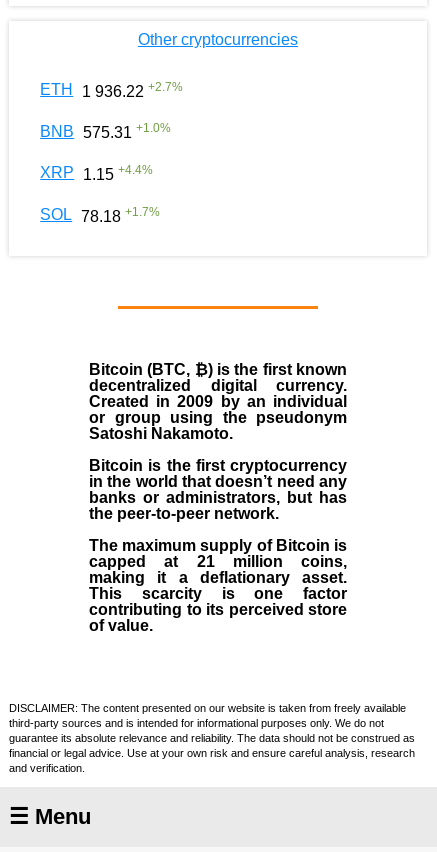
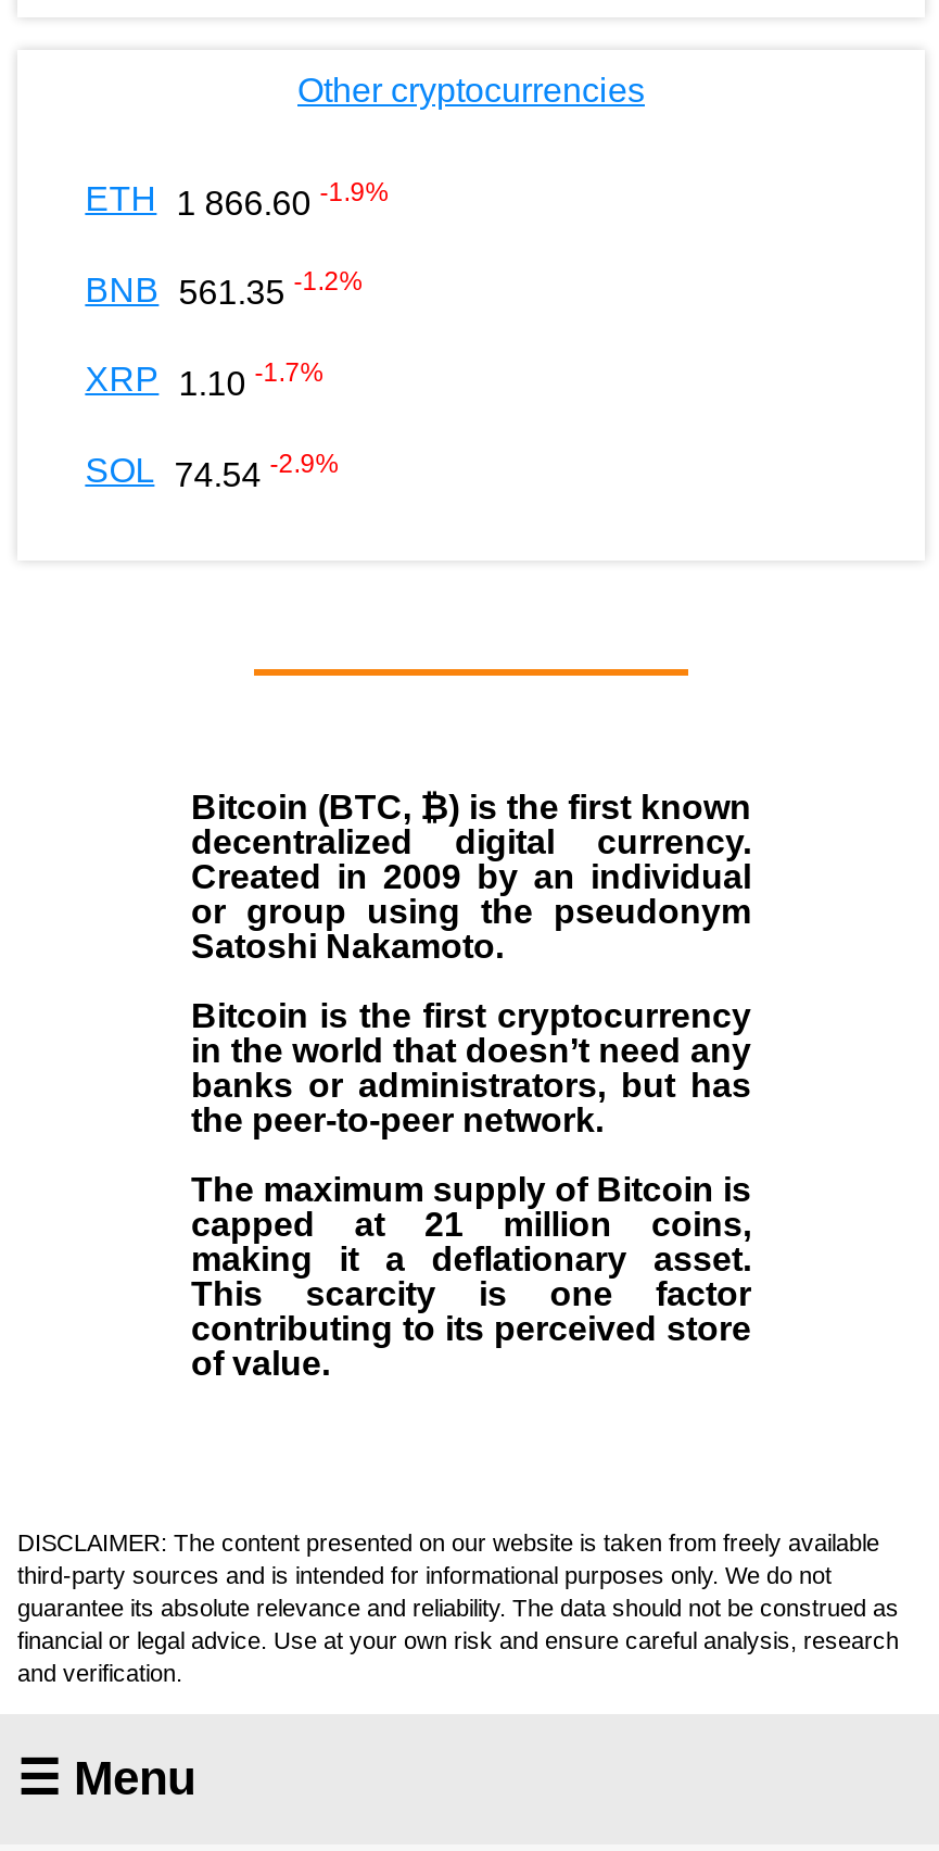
- ETH 1 936.22 +2.7%
+ ETH 1 866.60 -1.9%

- BNB 575.31 +1.0%
+ BNB 561.35 -1.2%

- XRP 1.15 +4.4%
+ XRP 1.10 -1.7%

- SOL 78.18 +1.7%
+ SOL 74.54 -2.9%
